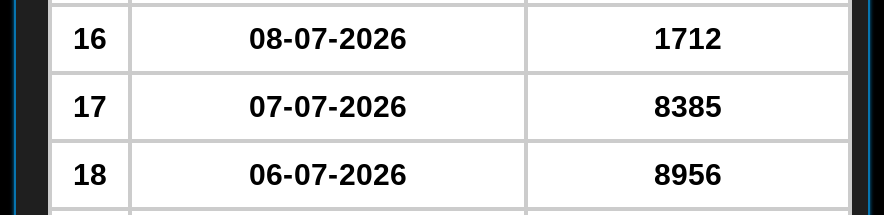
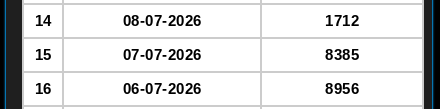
- 16
+ 14

- 17
+ 15

- 18
+ 16
